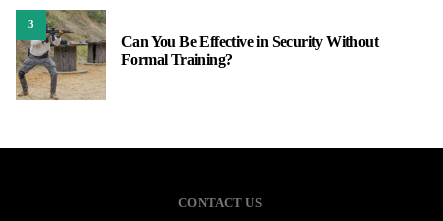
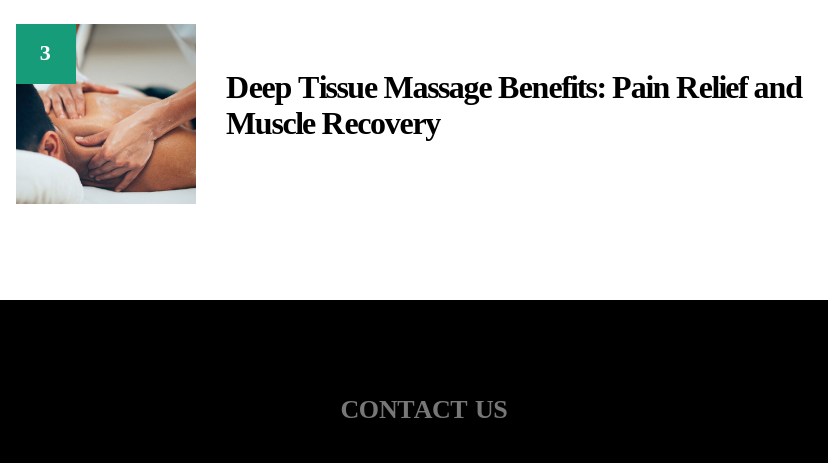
- [image]
- Can You Be Effective in Security Without
- Formal Training?
+ [image]
+ Deep Tissue Massage Benefits: Pain Relief and
+ Muscle Recovery
